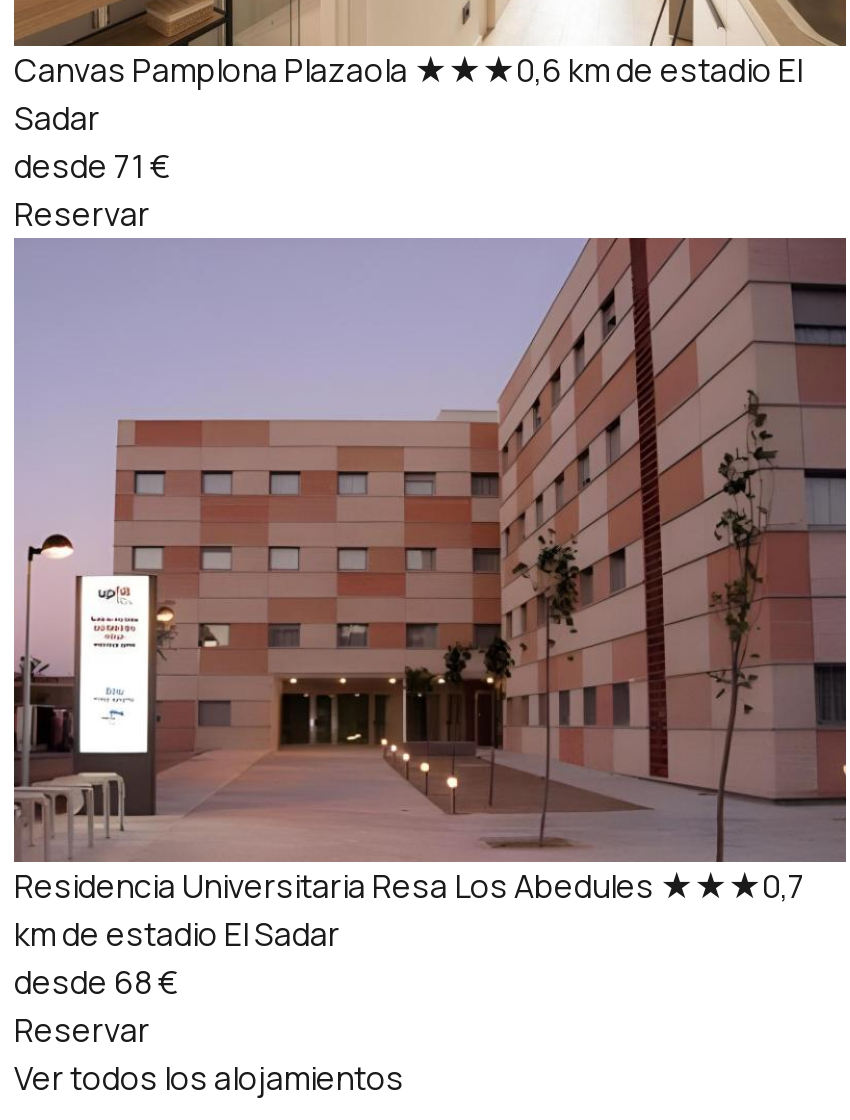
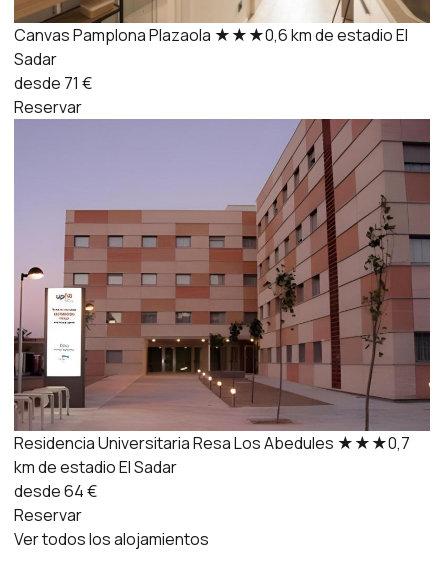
- desde 68 €
+ desde 64 €
